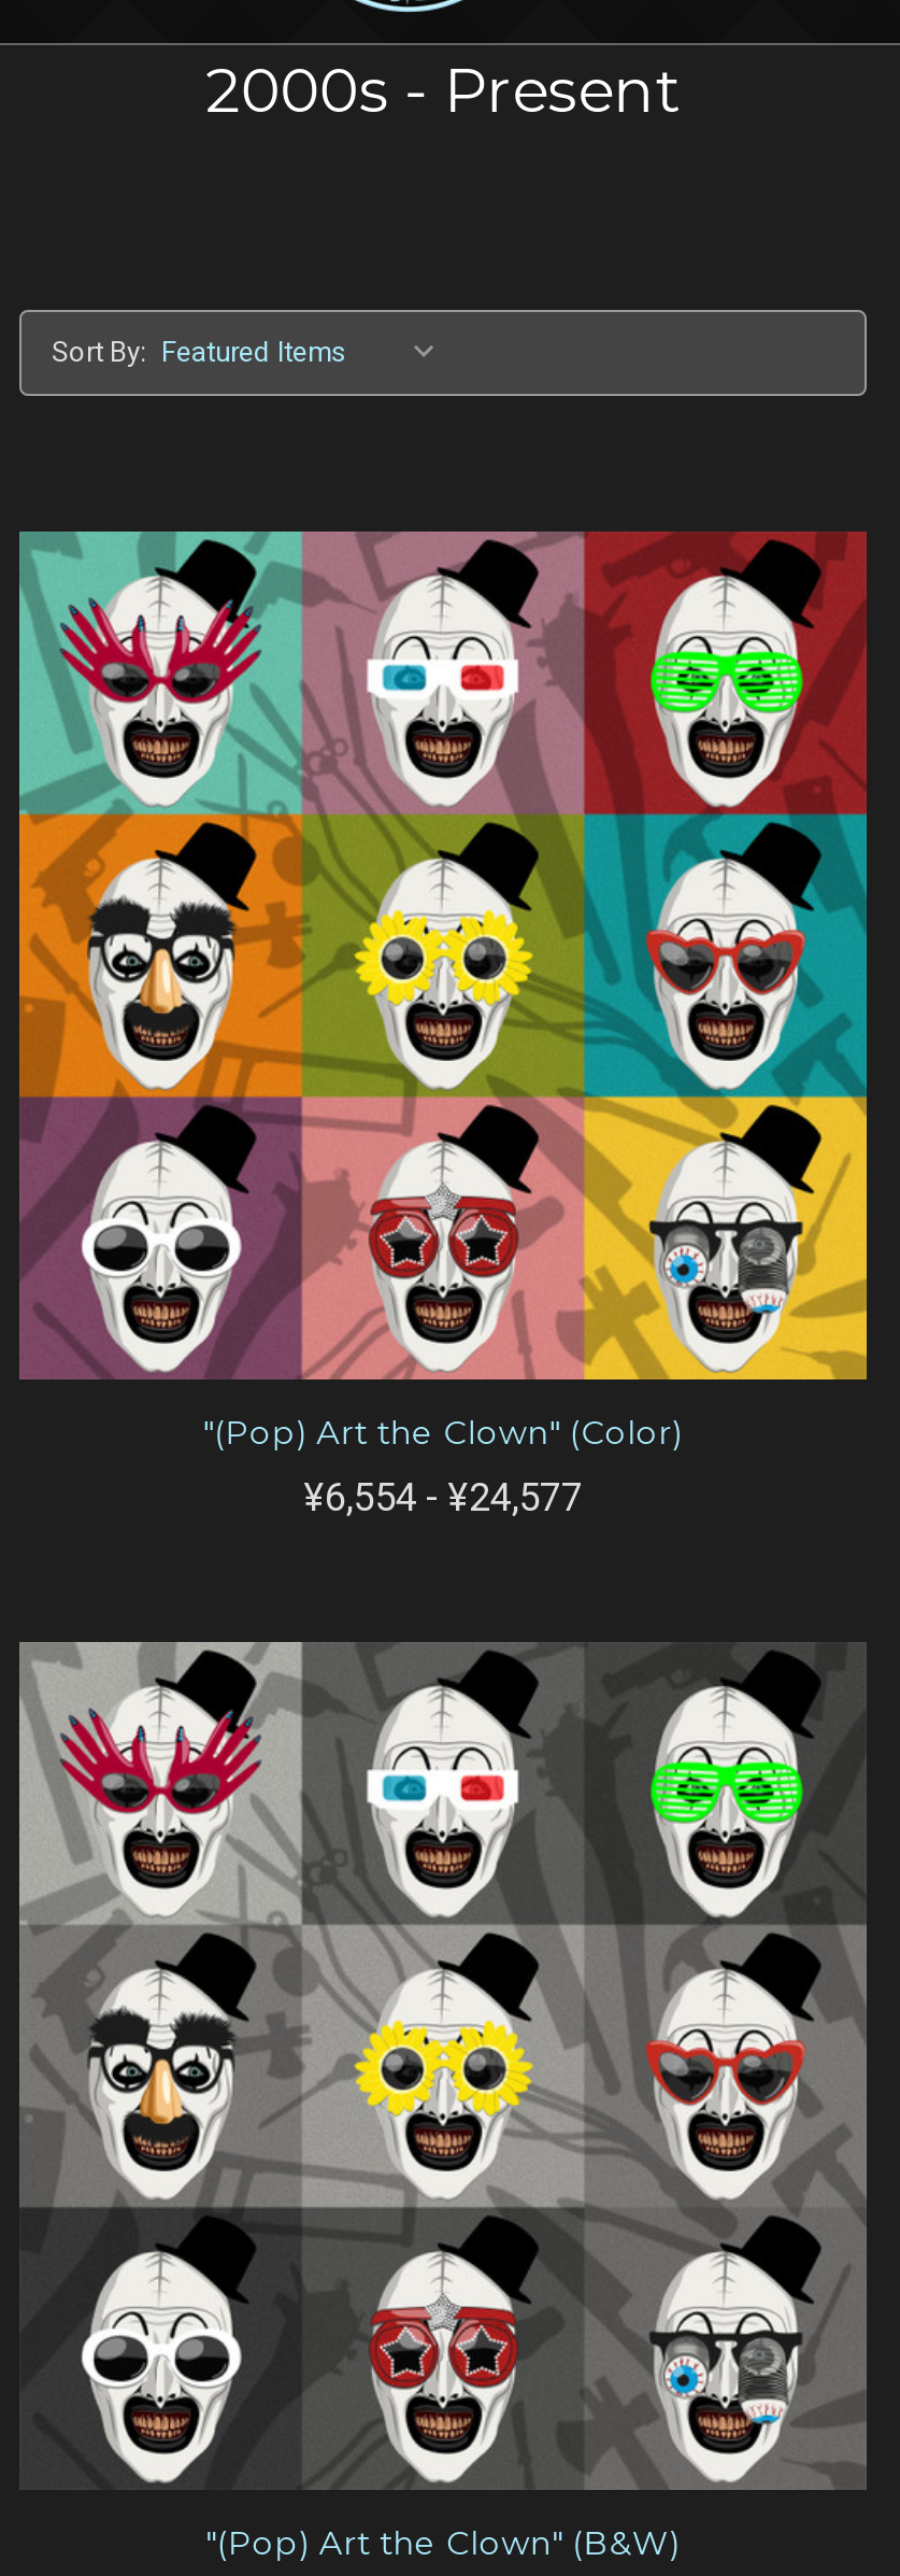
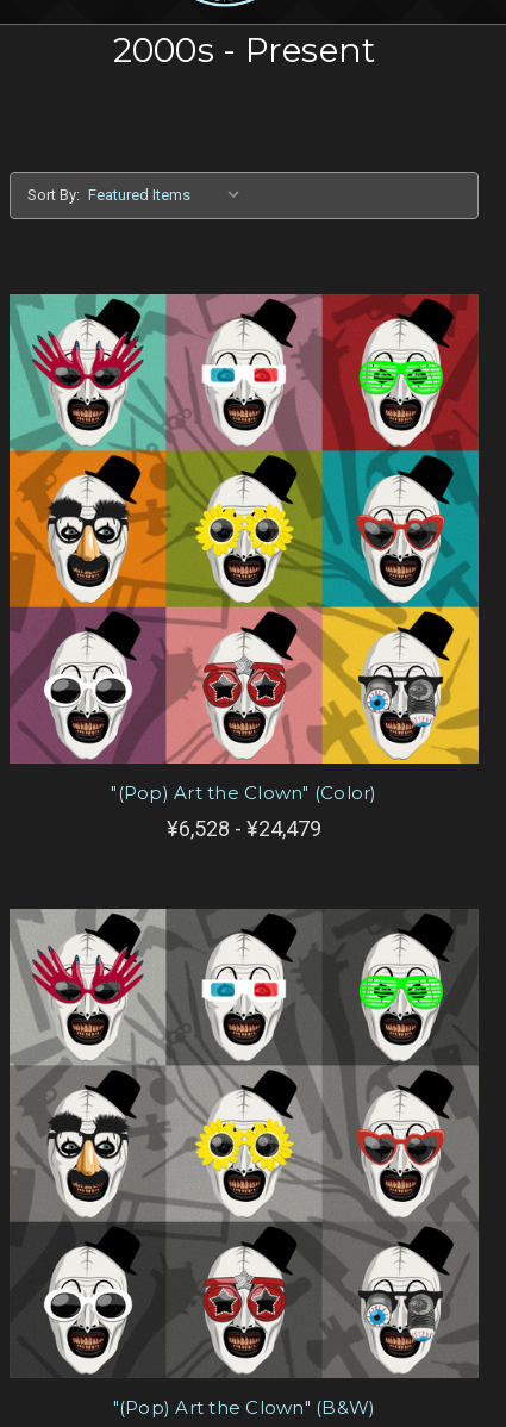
- ¥6,554 - ¥24,577
+ ¥6,528 - ¥24,479
